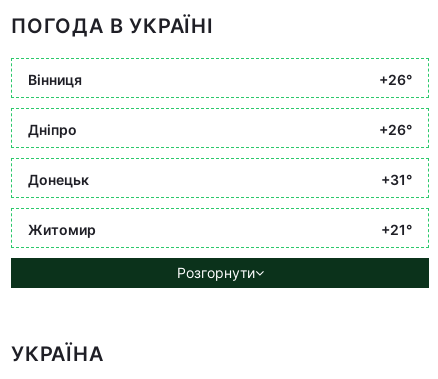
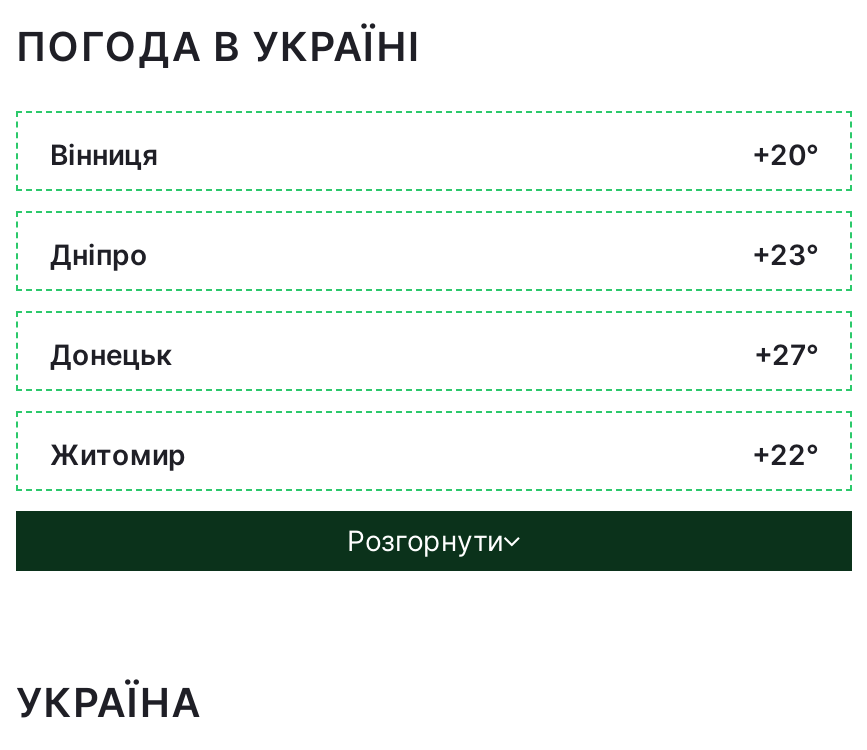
- +26°
+ +20°

- +26°
+ +23°

- +31°
+ +27°

- +21°
+ +22°
